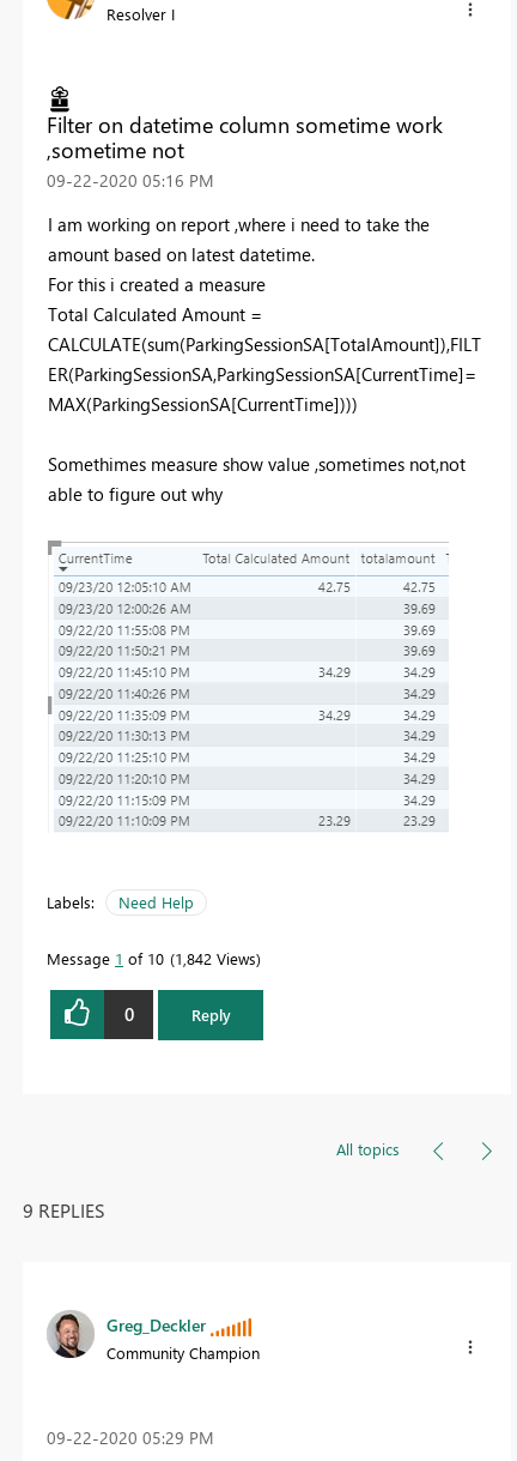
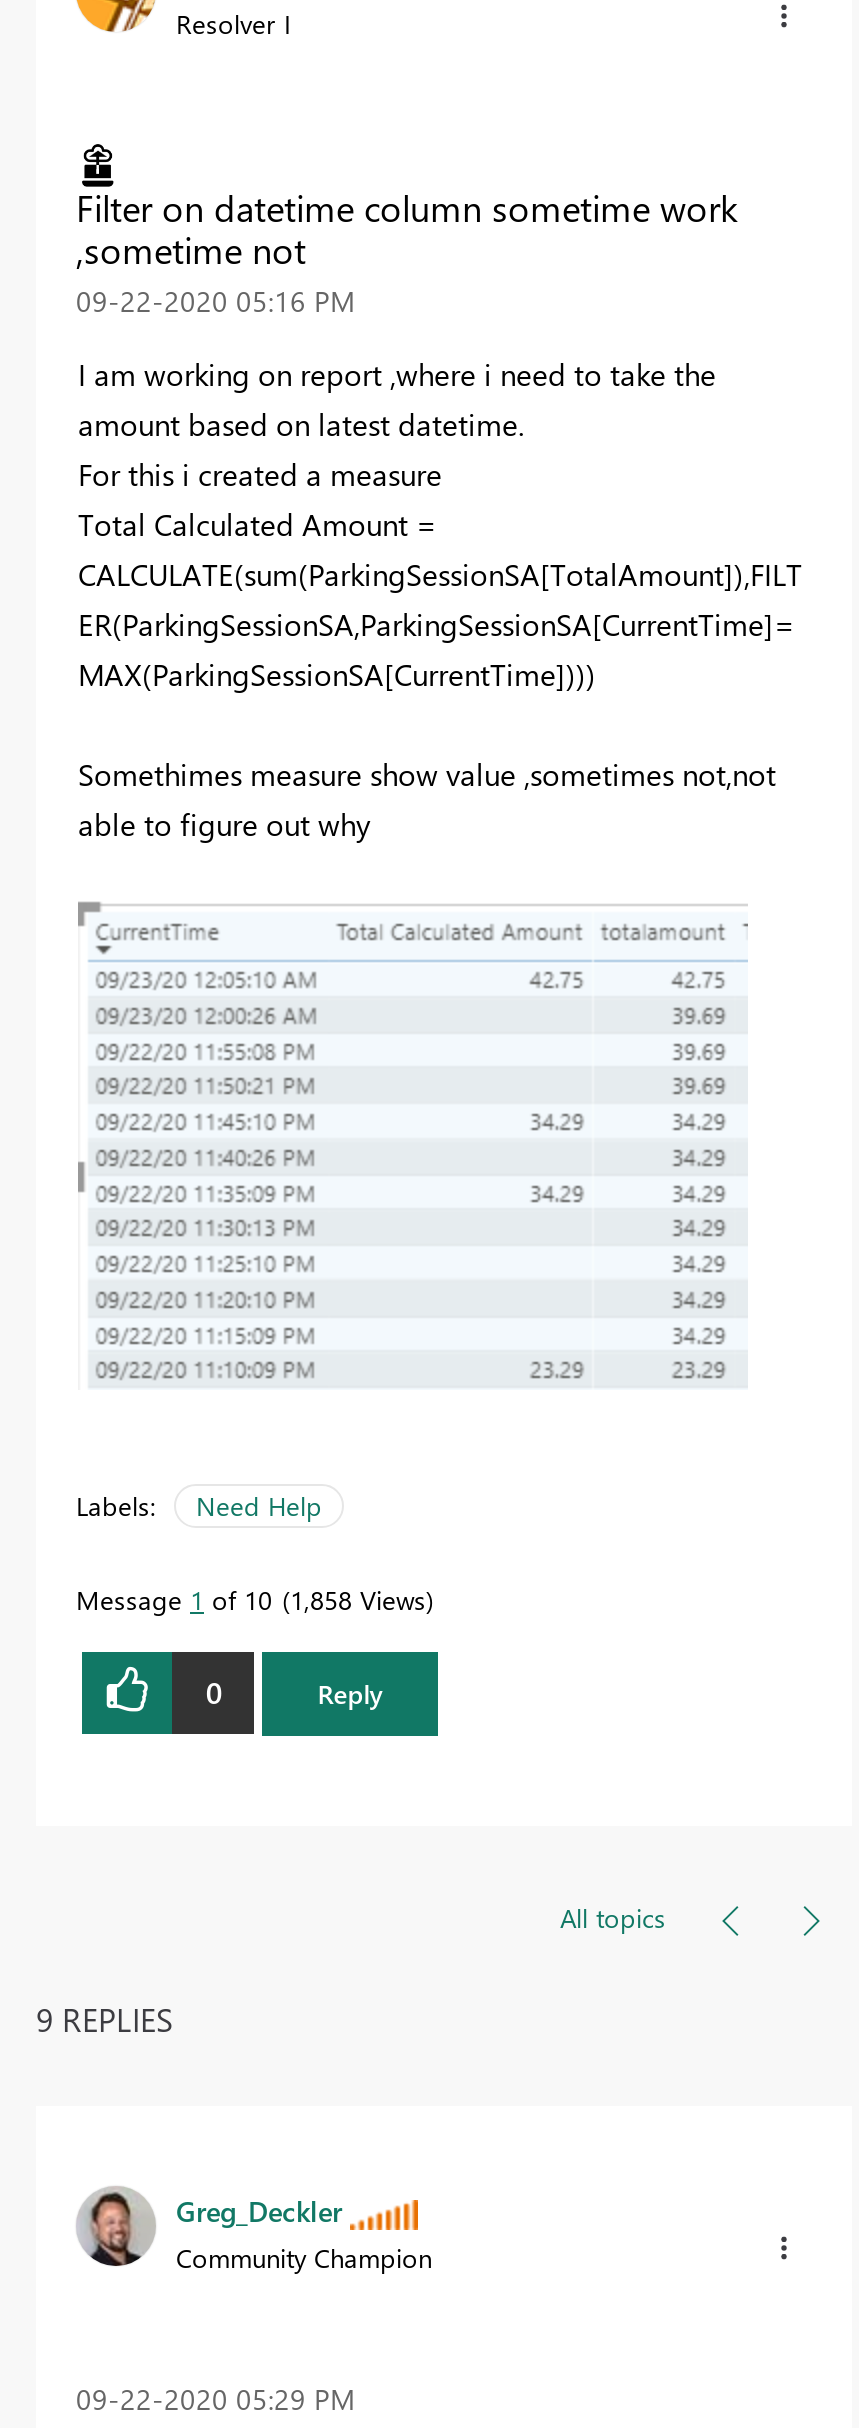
- Message 1 of 10 1,842 Views
+ Message 1 of 10 1,858 Views
